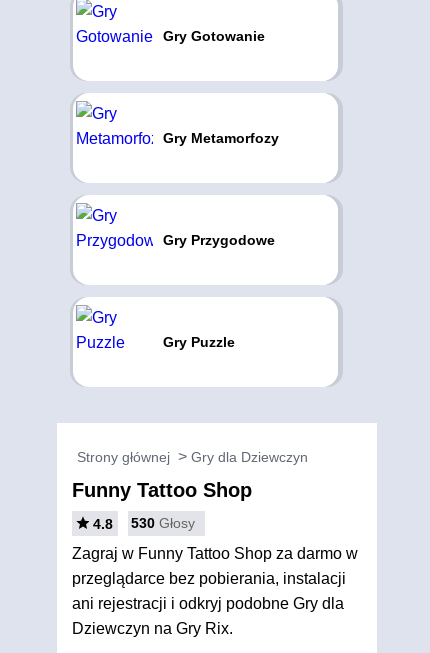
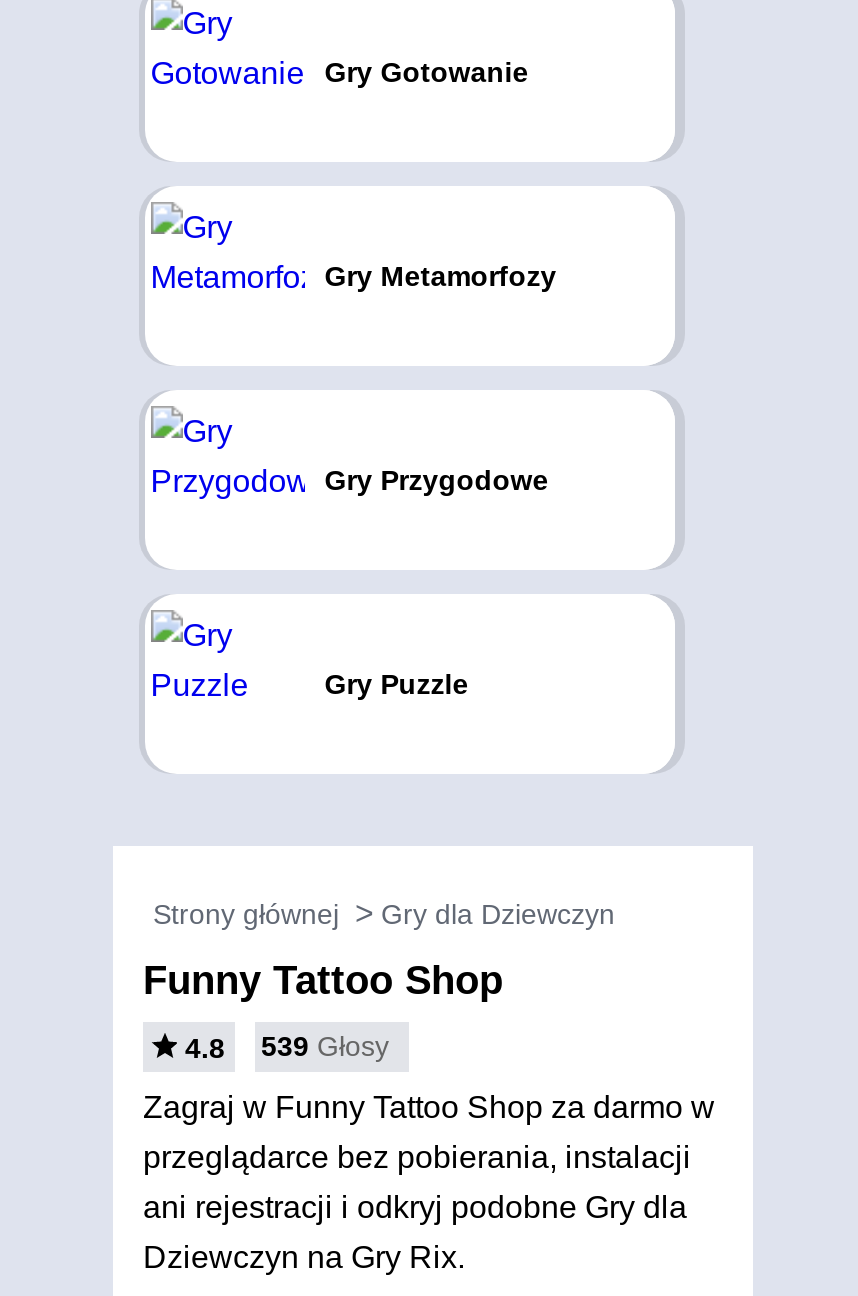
- 4.8 530 Głosy
+ 4.8 539 Głosy
